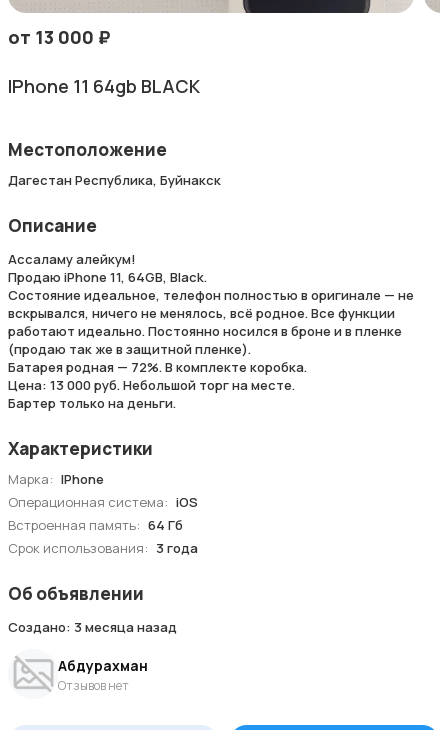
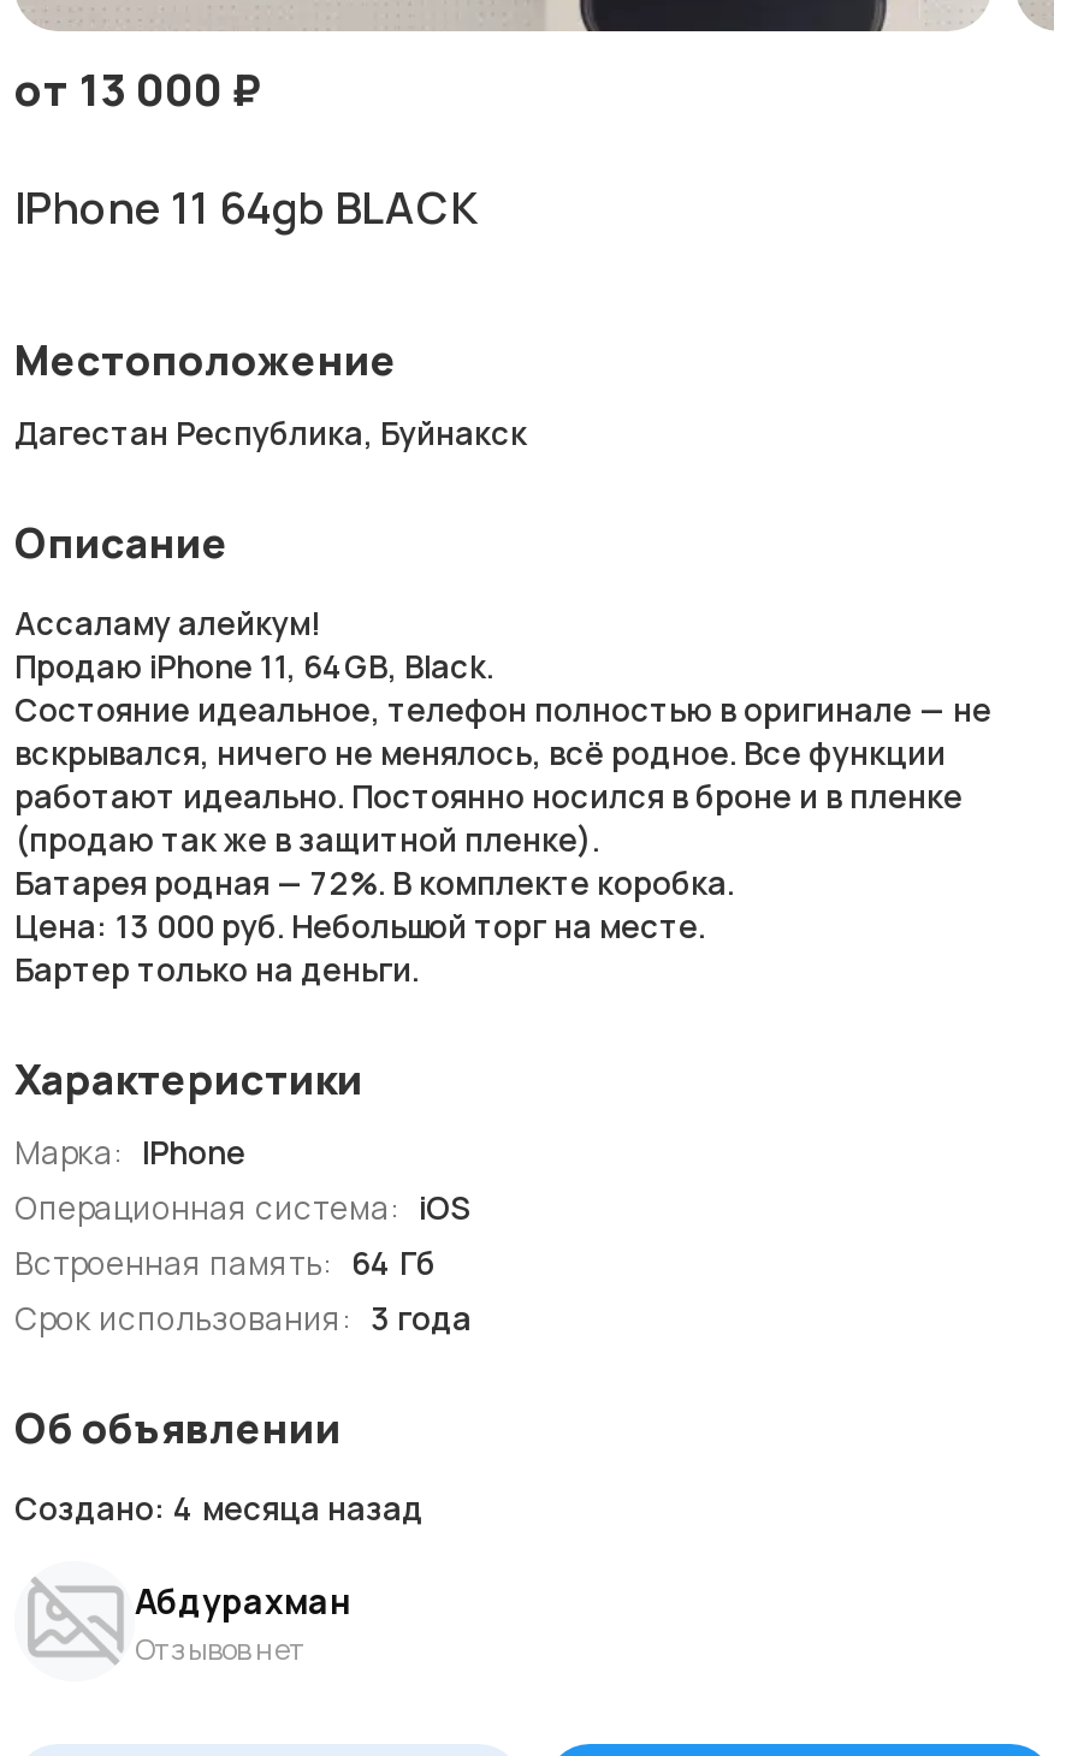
- Создано: 3 месяца назад
+ Создано: 4 месяца назад
